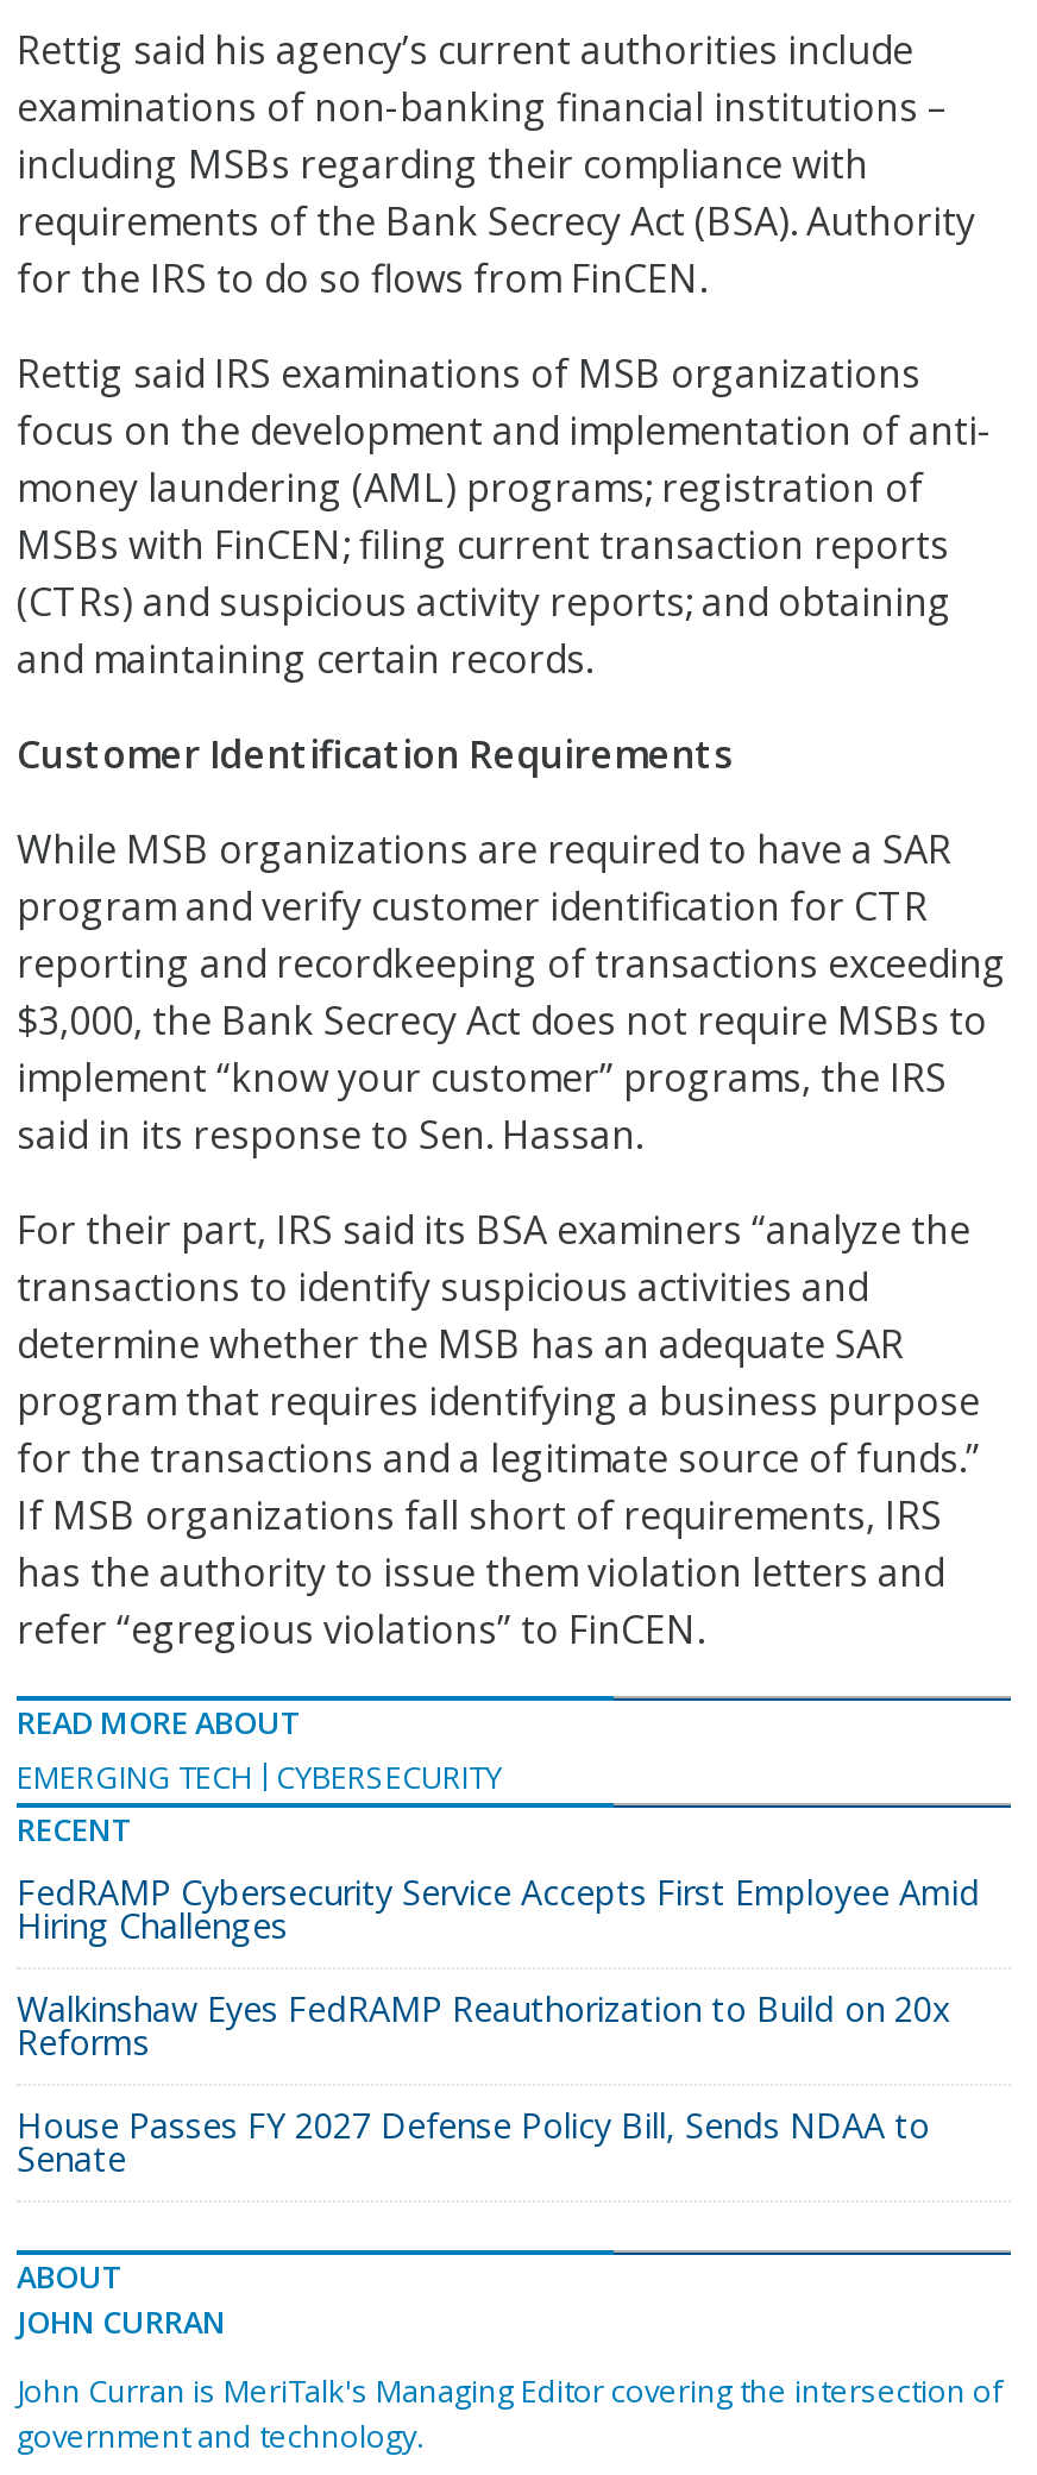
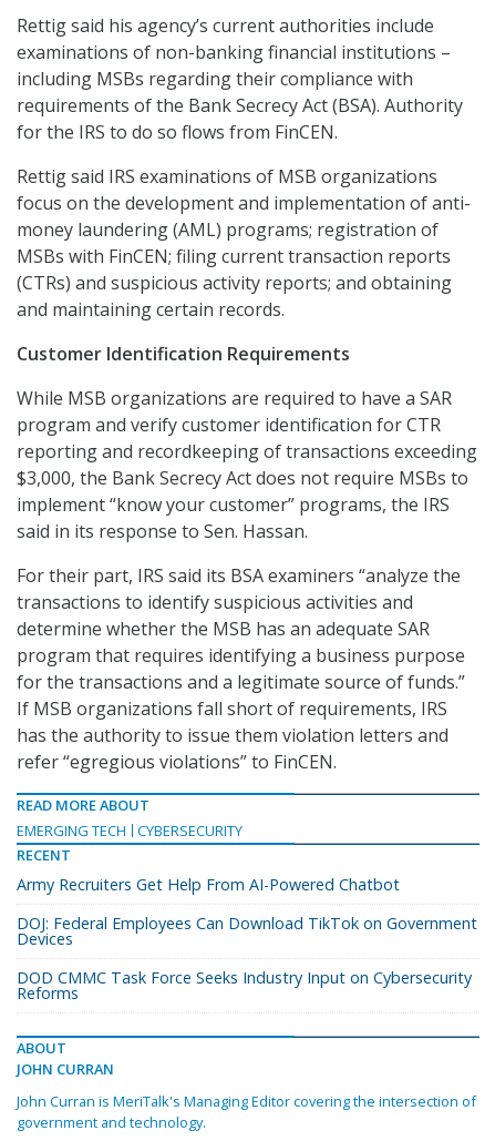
- FedRAMP Cybersecurity Service Accepts First Employee Amid
- Hiring Challenges
- Walkinshaw Eyes FedRAMP Reauthorization to Build on 20x
+ Army Recruiters Get Help From AI-Powered Chatbot
+ DOJ: Federal Employees Can Download TikTok on Government
+ Devices
+ DOD CMMC Task Force Seeks Industry Input on Cybersecurity

moved down: Reforms

- House Passes FY 2027 Defense Policy Bill, Sends NDAA to
- Senate
